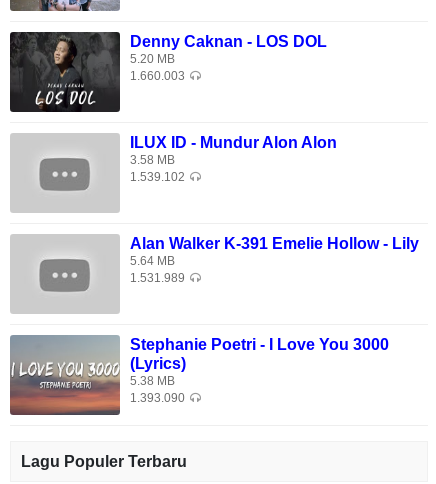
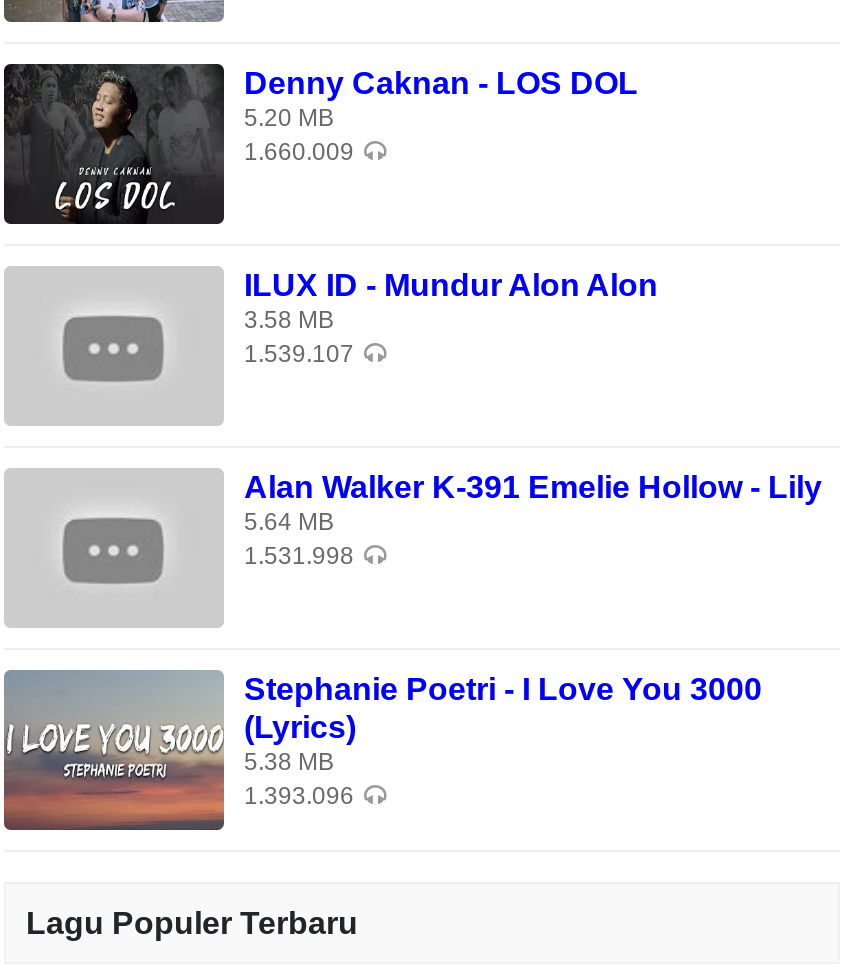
- 1.660.003
+ 1.660.009

- 1.539.102
+ 1.539.107

- 1.531.989
+ 1.531.998

- 1.393.090
+ 1.393.096
